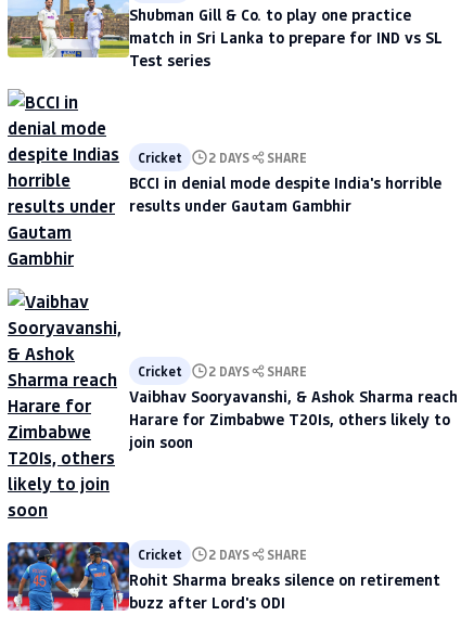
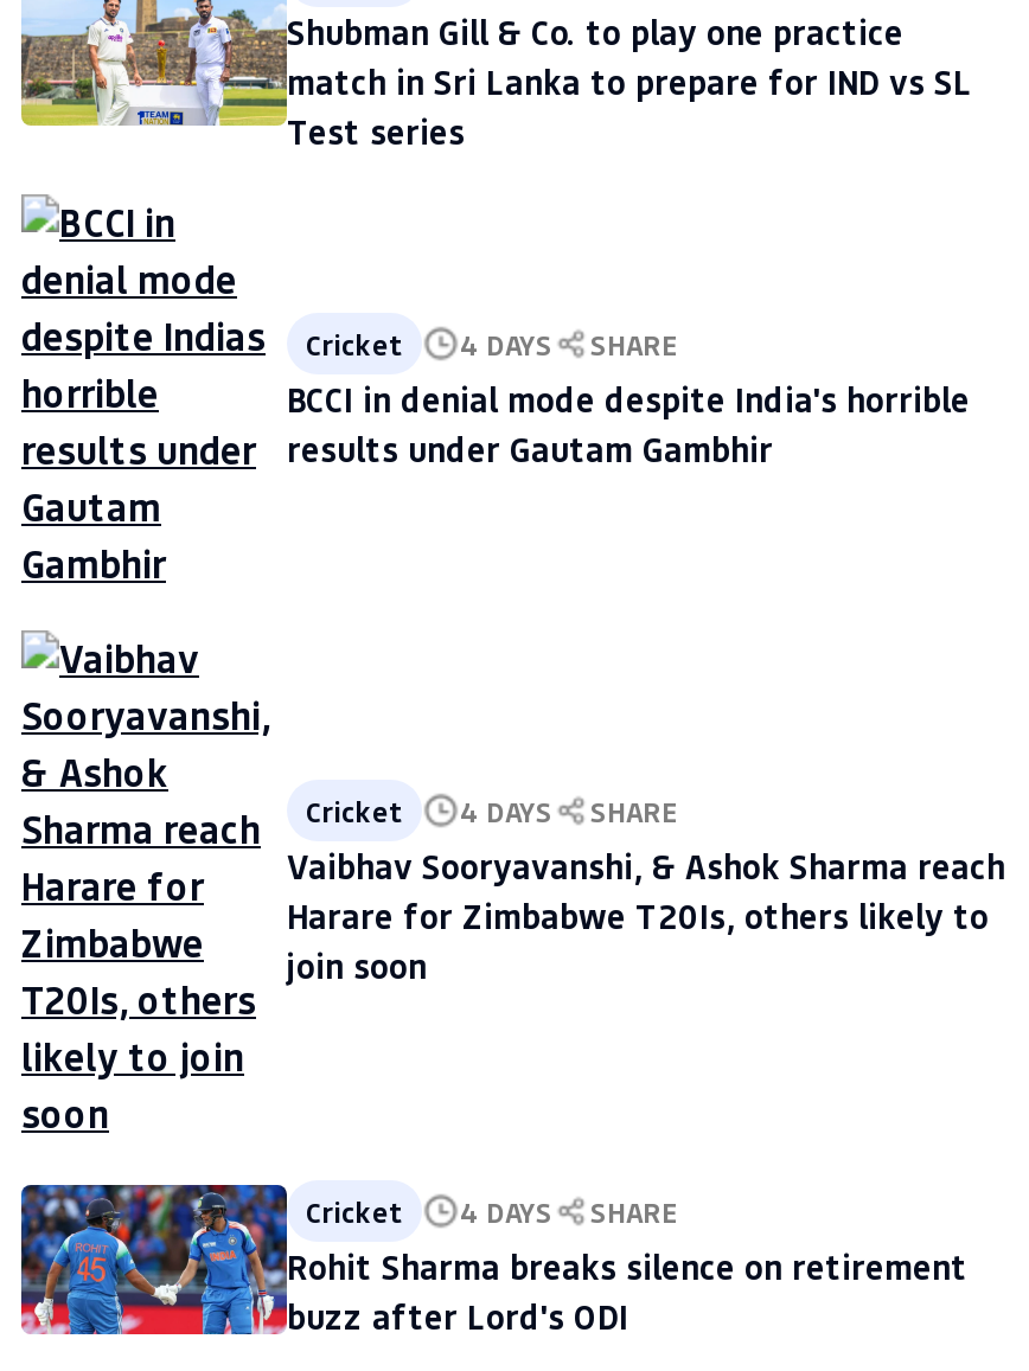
- Cricket 2 DAYS SHARE
+ Cricket 4 DAYS SHARE

- Cricket 2 DAYS SHARE
+ Cricket 4 DAYS SHARE

- Cricket 2 DAYS SHARE
+ Cricket 4 DAYS SHARE
